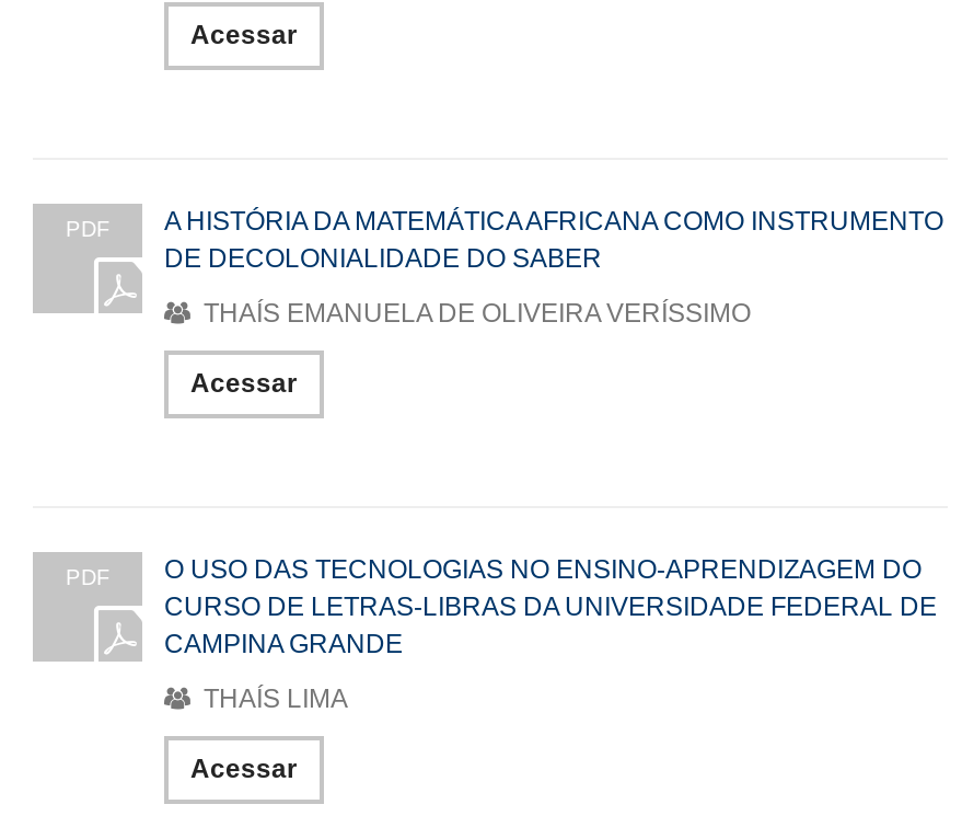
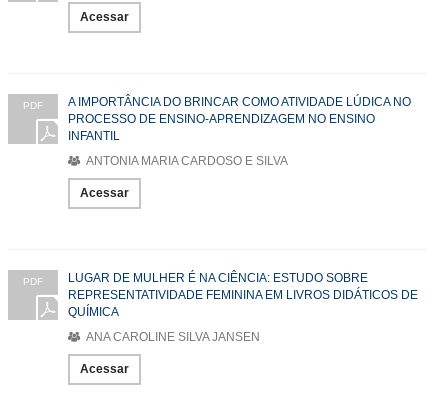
- A HISTÓRIA DA MATEMÁTICA AFRICANA COMO INSTRUMENTO
- DE DECOLONIALIDADE DO SABER
+ A IMPORTÂNCIA DO BRINCAR COMO ATIVIDADE LÚDICA NO
+ PROCESSO DE ENSINO-APRENDIZAGEM NO ENSINO
+ INFANTIL

- THAÍS EMANUELA DE OLIVEIRA VERÍSSIMO
+ ANTONIA MARIA CARDOSO E SILVA

- O USO DAS TECNOLOGIAS NO ENSINO-APRENDIZAGEM DO
- CURSO DE LETRAS-LIBRAS DA UNIVERSIDADE FEDERAL DE
- CAMPINA GRANDE
+ LUGAR DE MULHER É NA CIÊNCIA: ESTUDO SOBRE
+ REPRESENTATIVIDADE FEMININA EM LIVROS DIDÁTICOS DE
+ QUÍMICA

- THAÍS LIMA
+ ANA CAROLINE SILVA JANSEN
